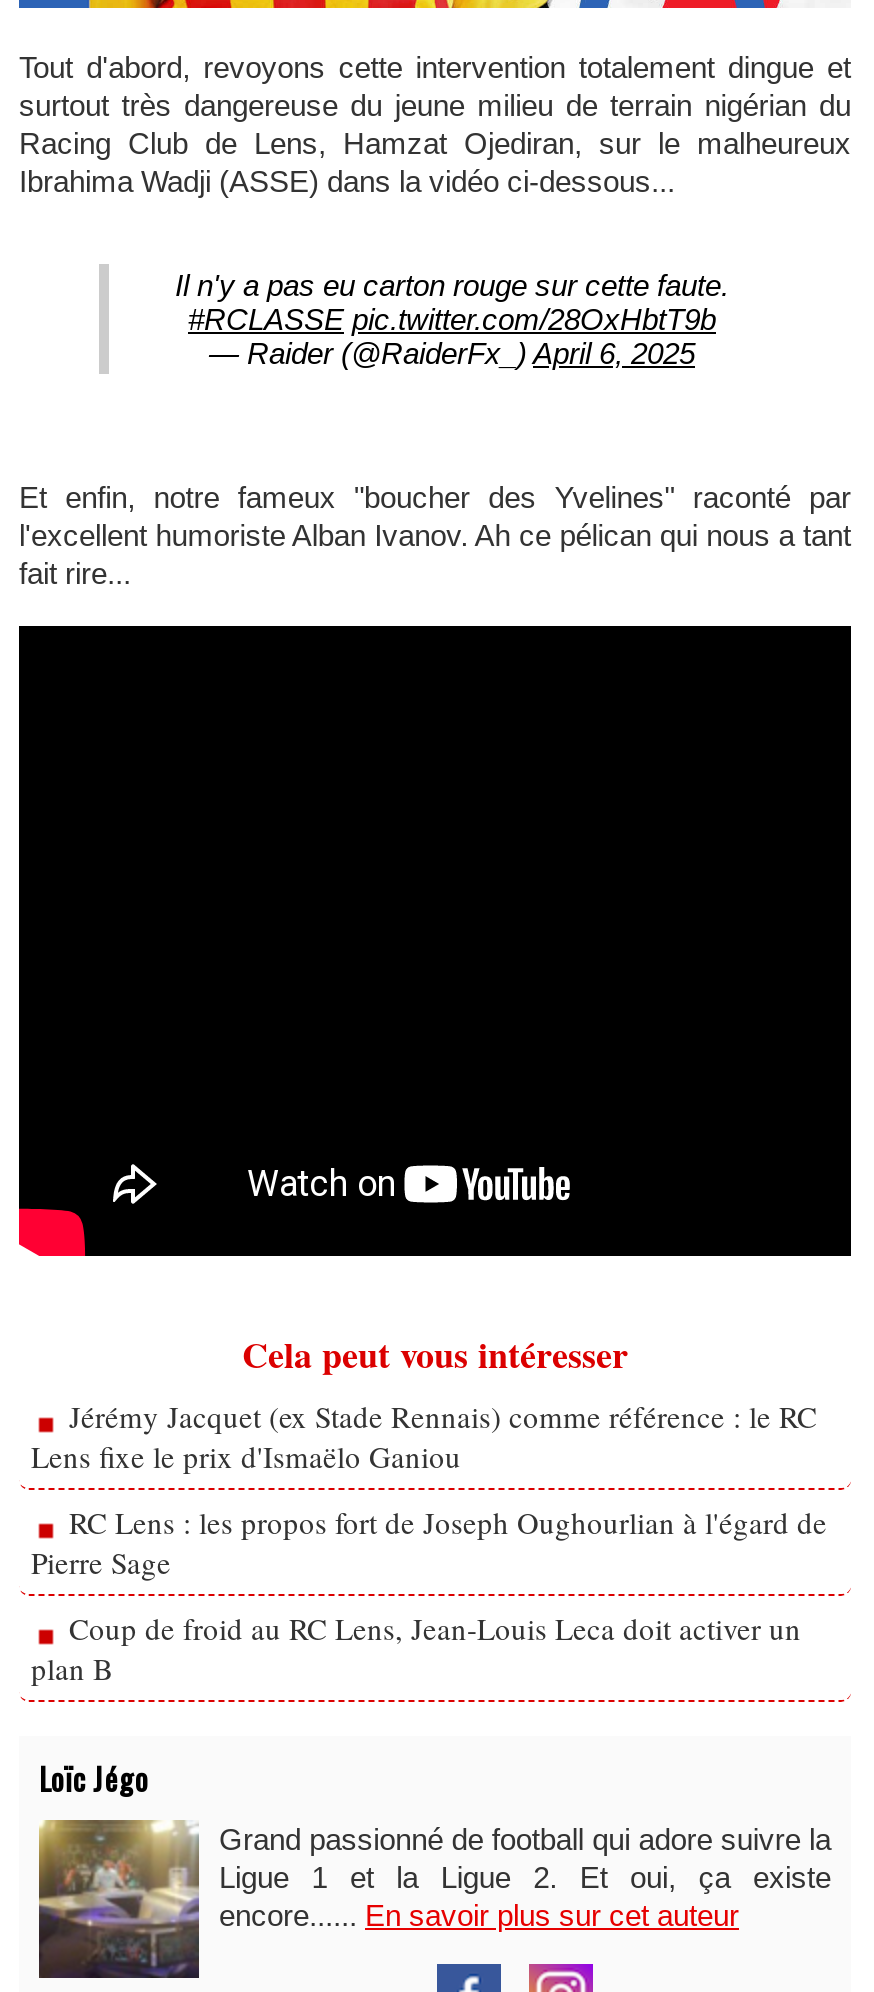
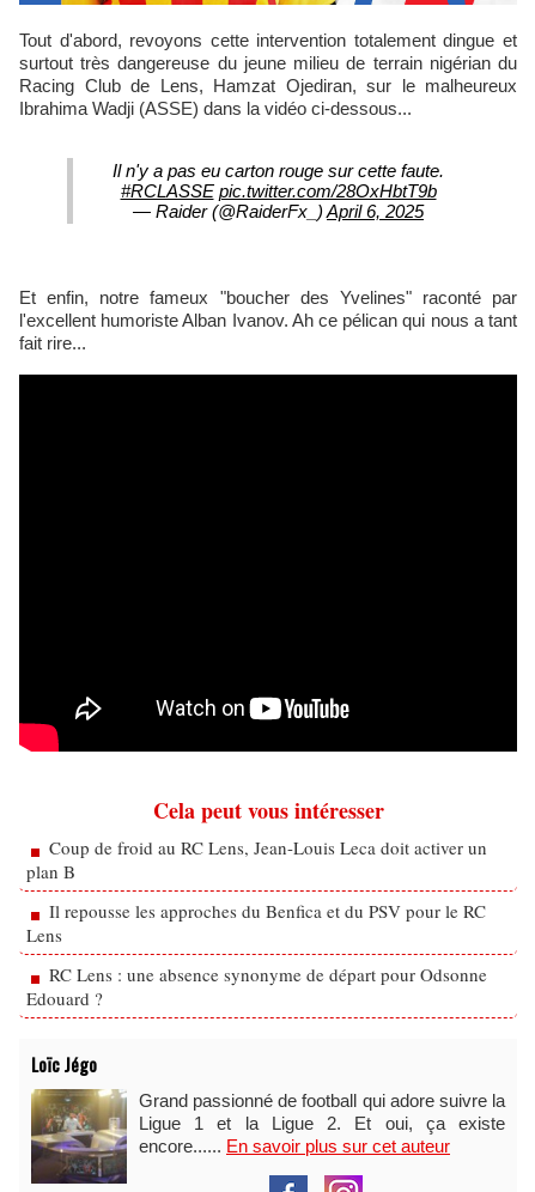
- Jérémy Jacquet (ex Stade Rennais) comme référence : le RC
- Lens fixe le prix d'Ismaëlo Ganiou
- RC Lens : les propos fort de Joseph Oughourlian à l'égard de
- Pierre Sage

moved up: Coup de froid au RC Lens, Jean-Louis Leca doit activer un | plan B

+ Il repousse les approches du Benfica et du PSV pour le RC
+ Lens
+ RC Lens : une absence synonyme de départ pour Odsonne
+ Edouard ?
